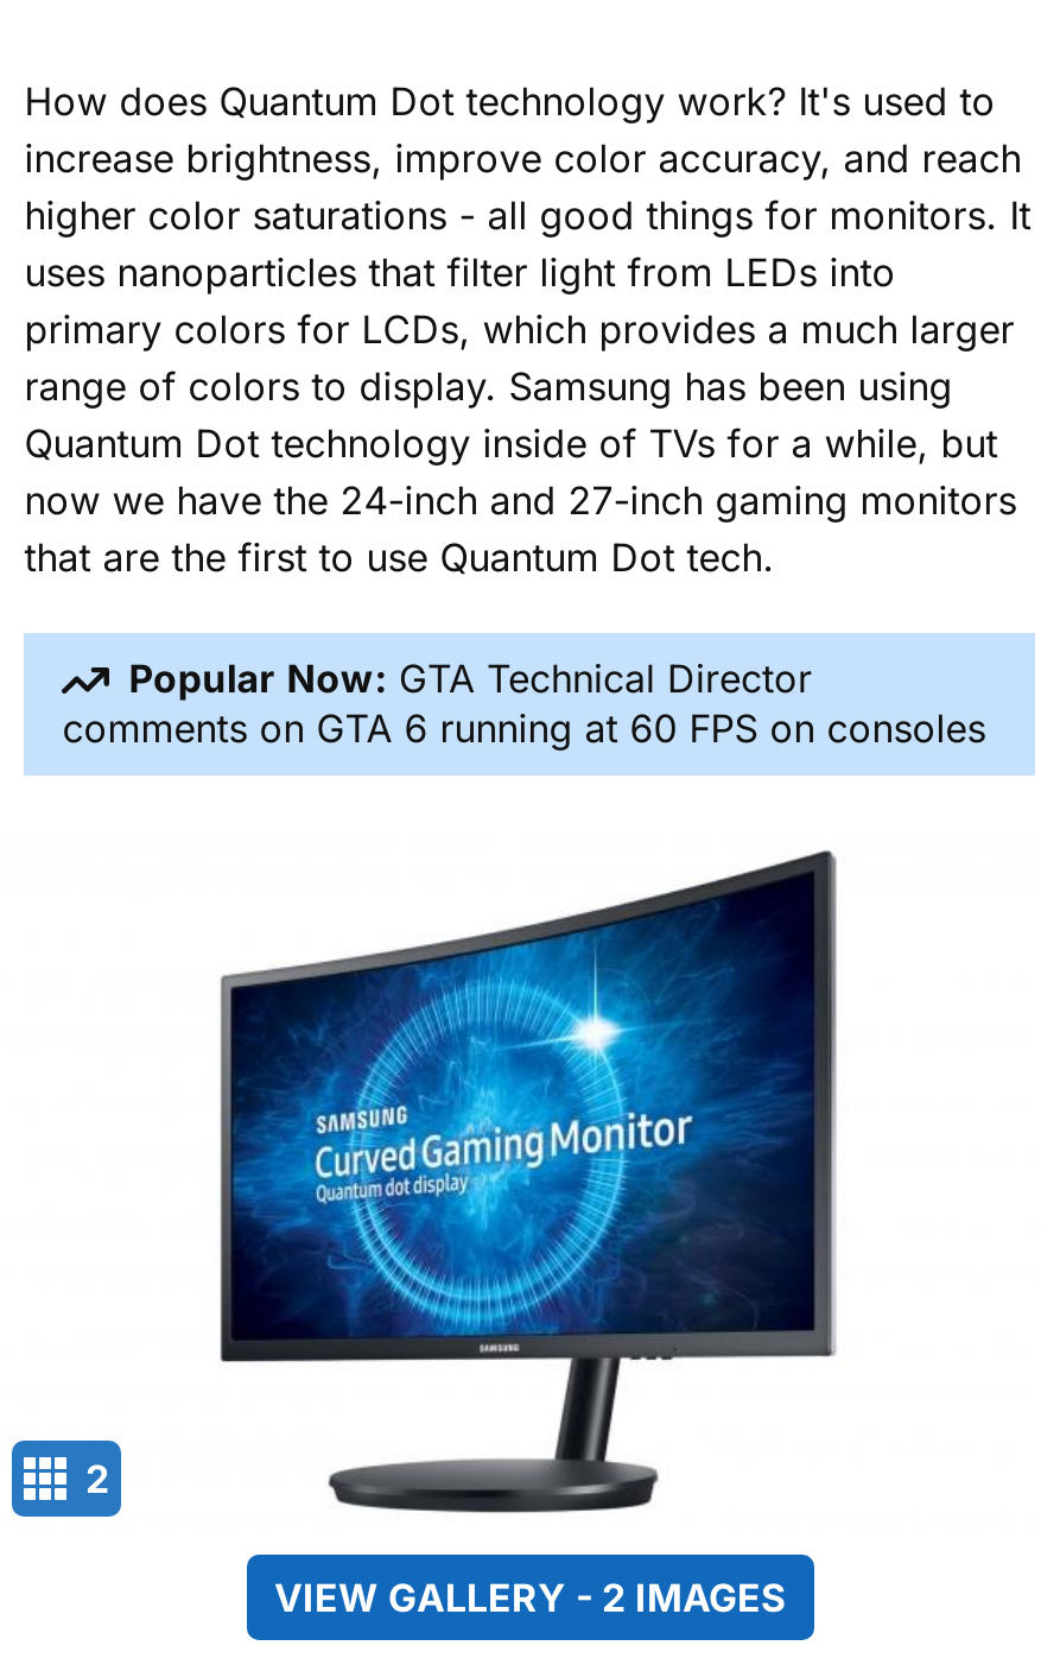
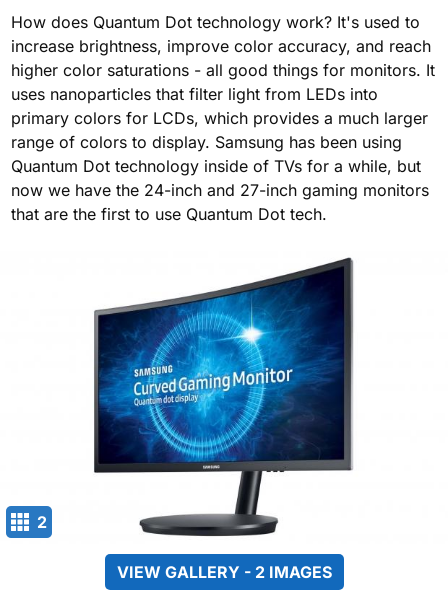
- Popular Now: GTA Technical Director
- comments on GTA 6 running at 60 FPS on consoles
